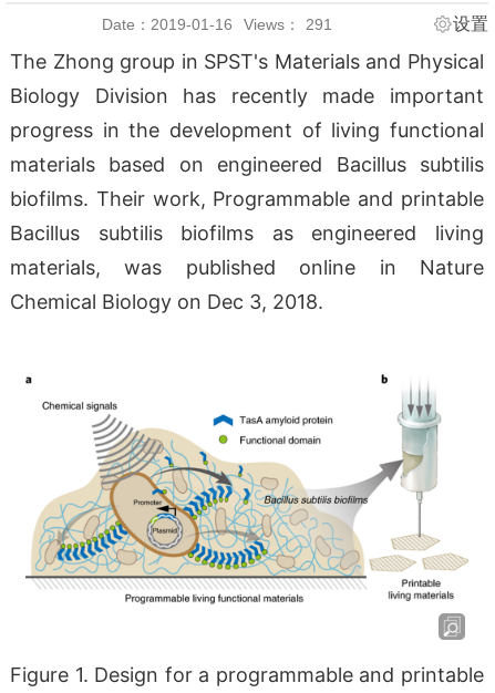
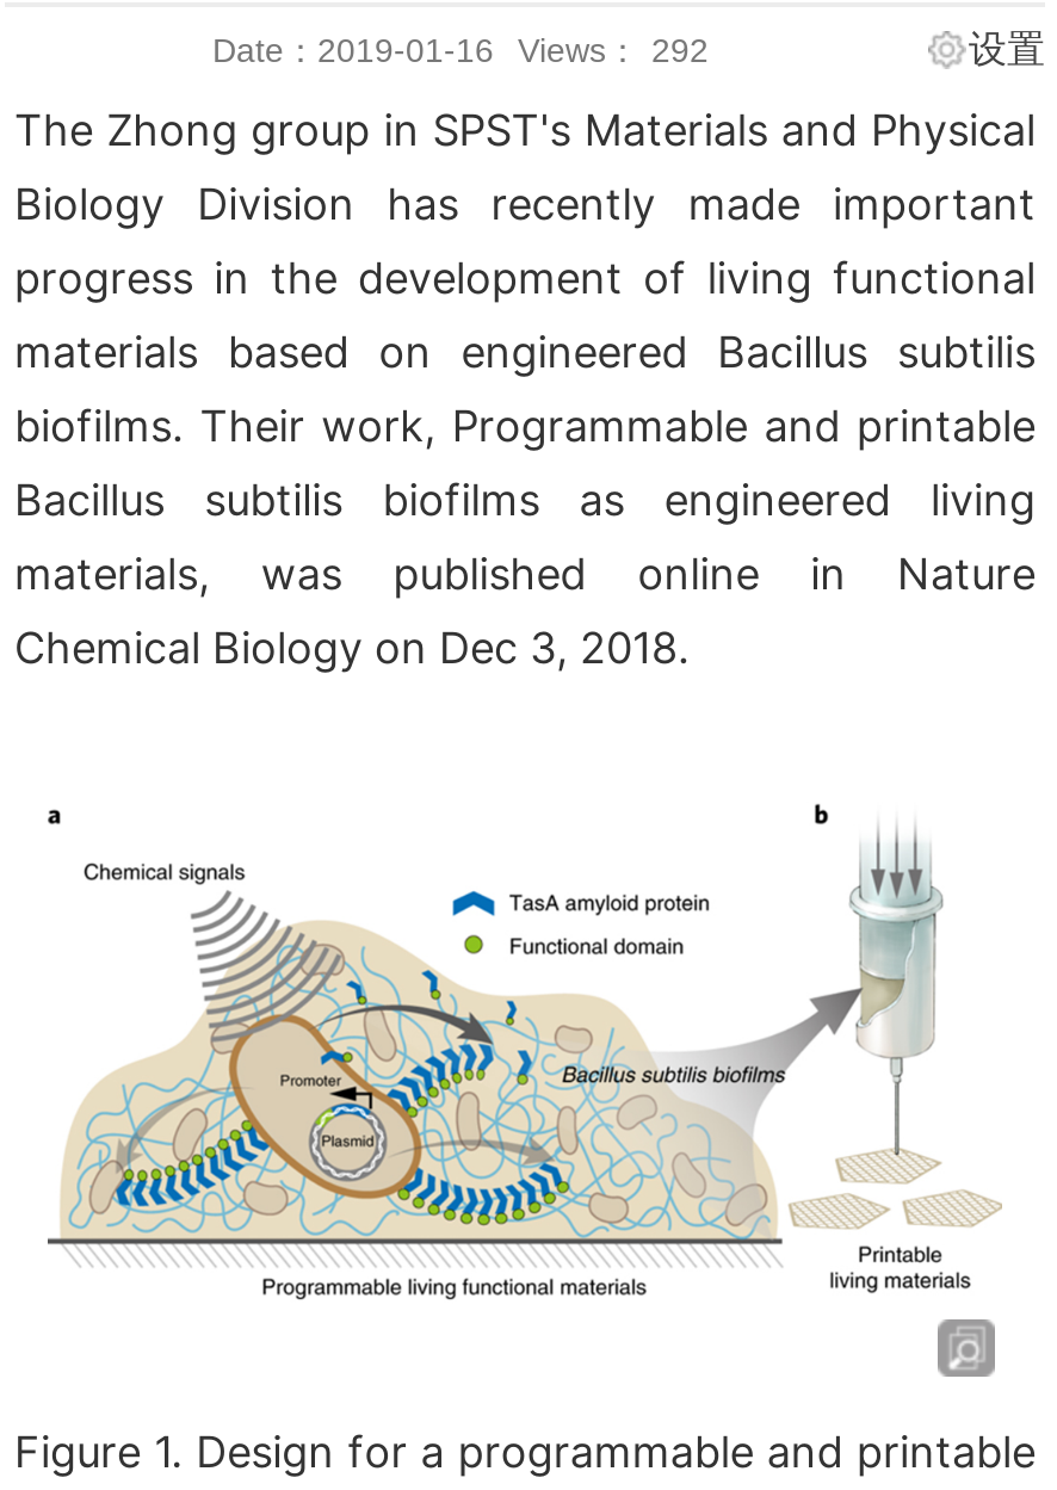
- Date：2019-01-16 Views： 291
+ Date：2019-01-16 Views： 292
